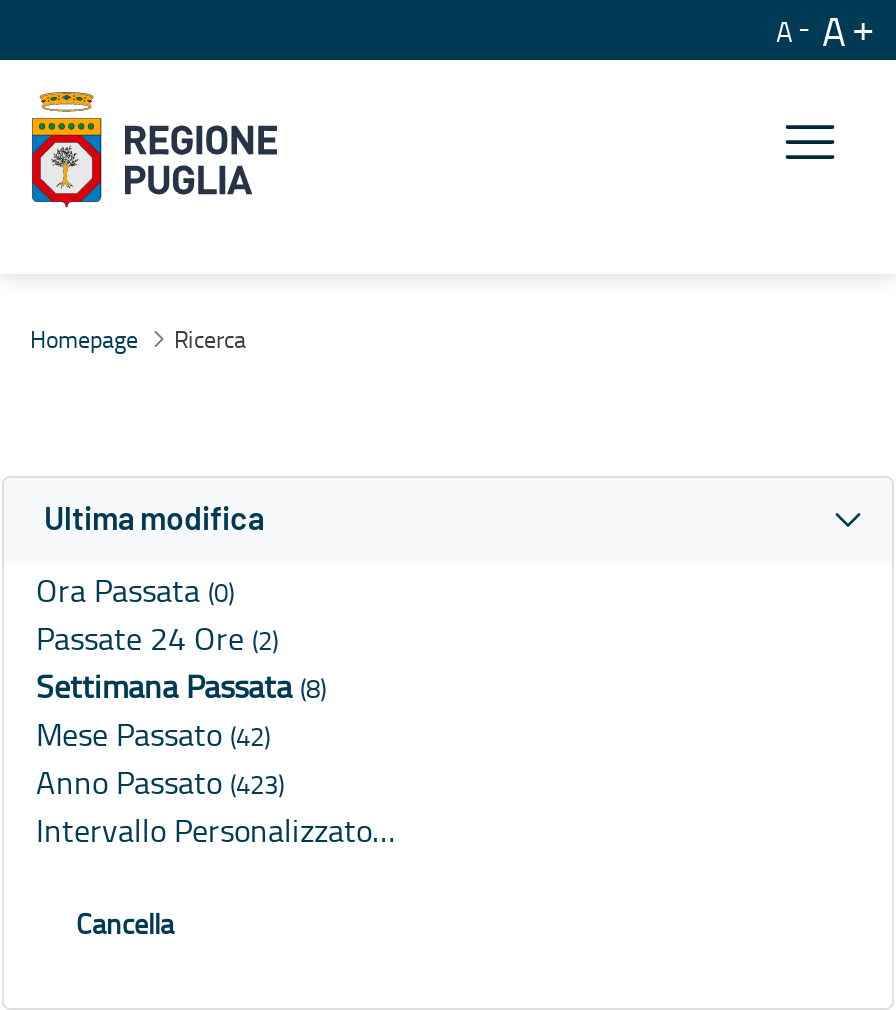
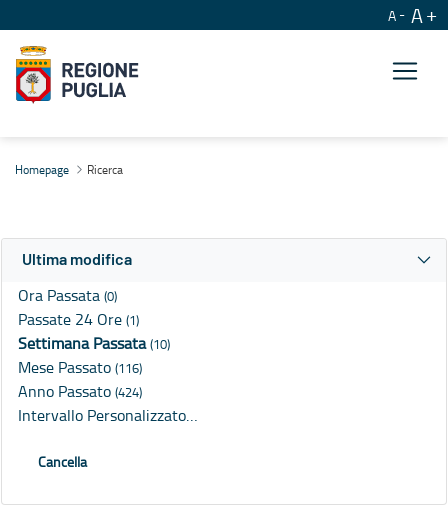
- Passate 24 Ore (2)
+ Passate 24 Ore (1)

- Settimana Passata (8)
+ Settimana Passata (10)

- Mese Passato (42)
+ Mese Passato (116)

- Anno Passato (423)
+ Anno Passato (424)
